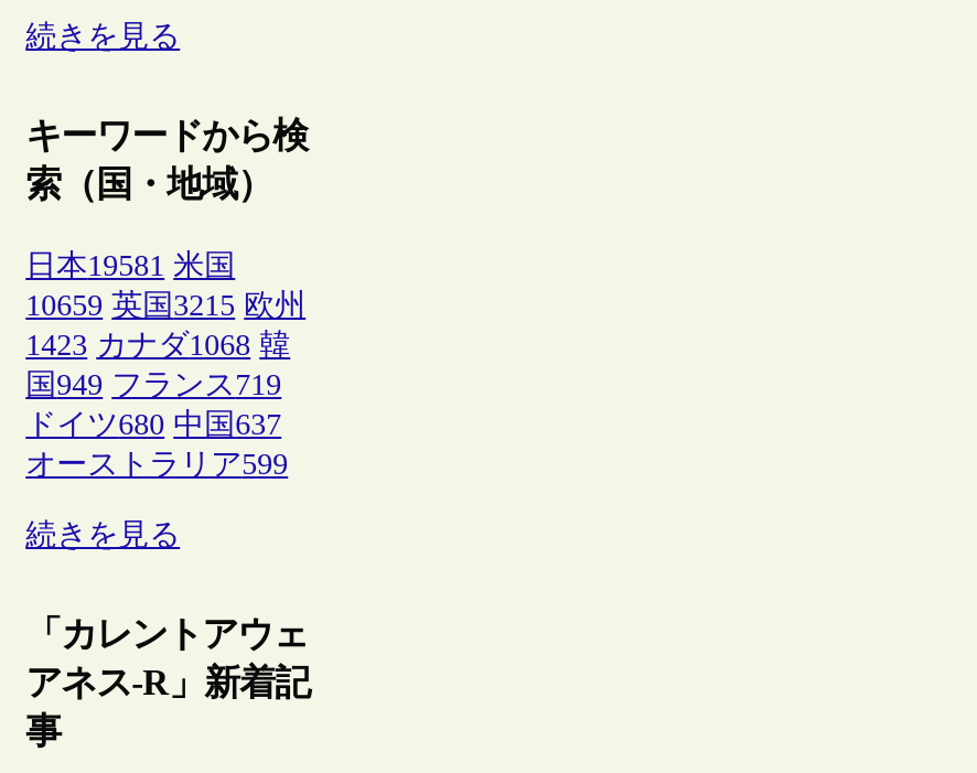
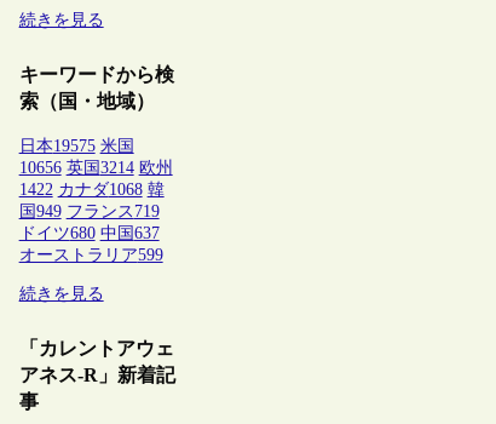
- 日本19581 米国
+ 日本19575 米国

- 10659 英国3215 欧州
+ 10656 英国3214 欧州

- 1423 カナダ1068 韓
+ 1422 カナダ1068 韓
